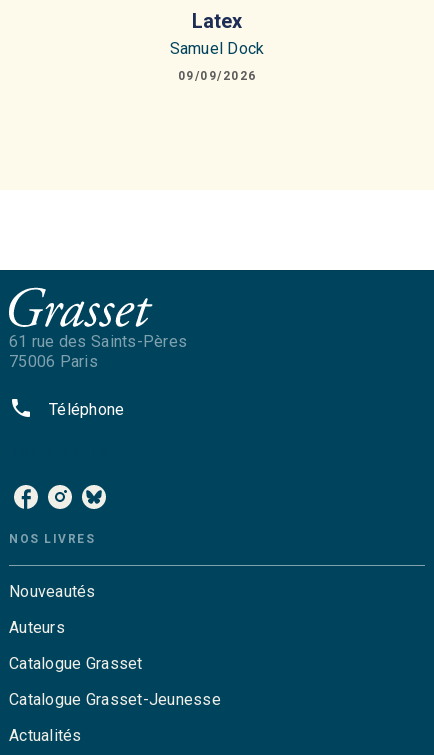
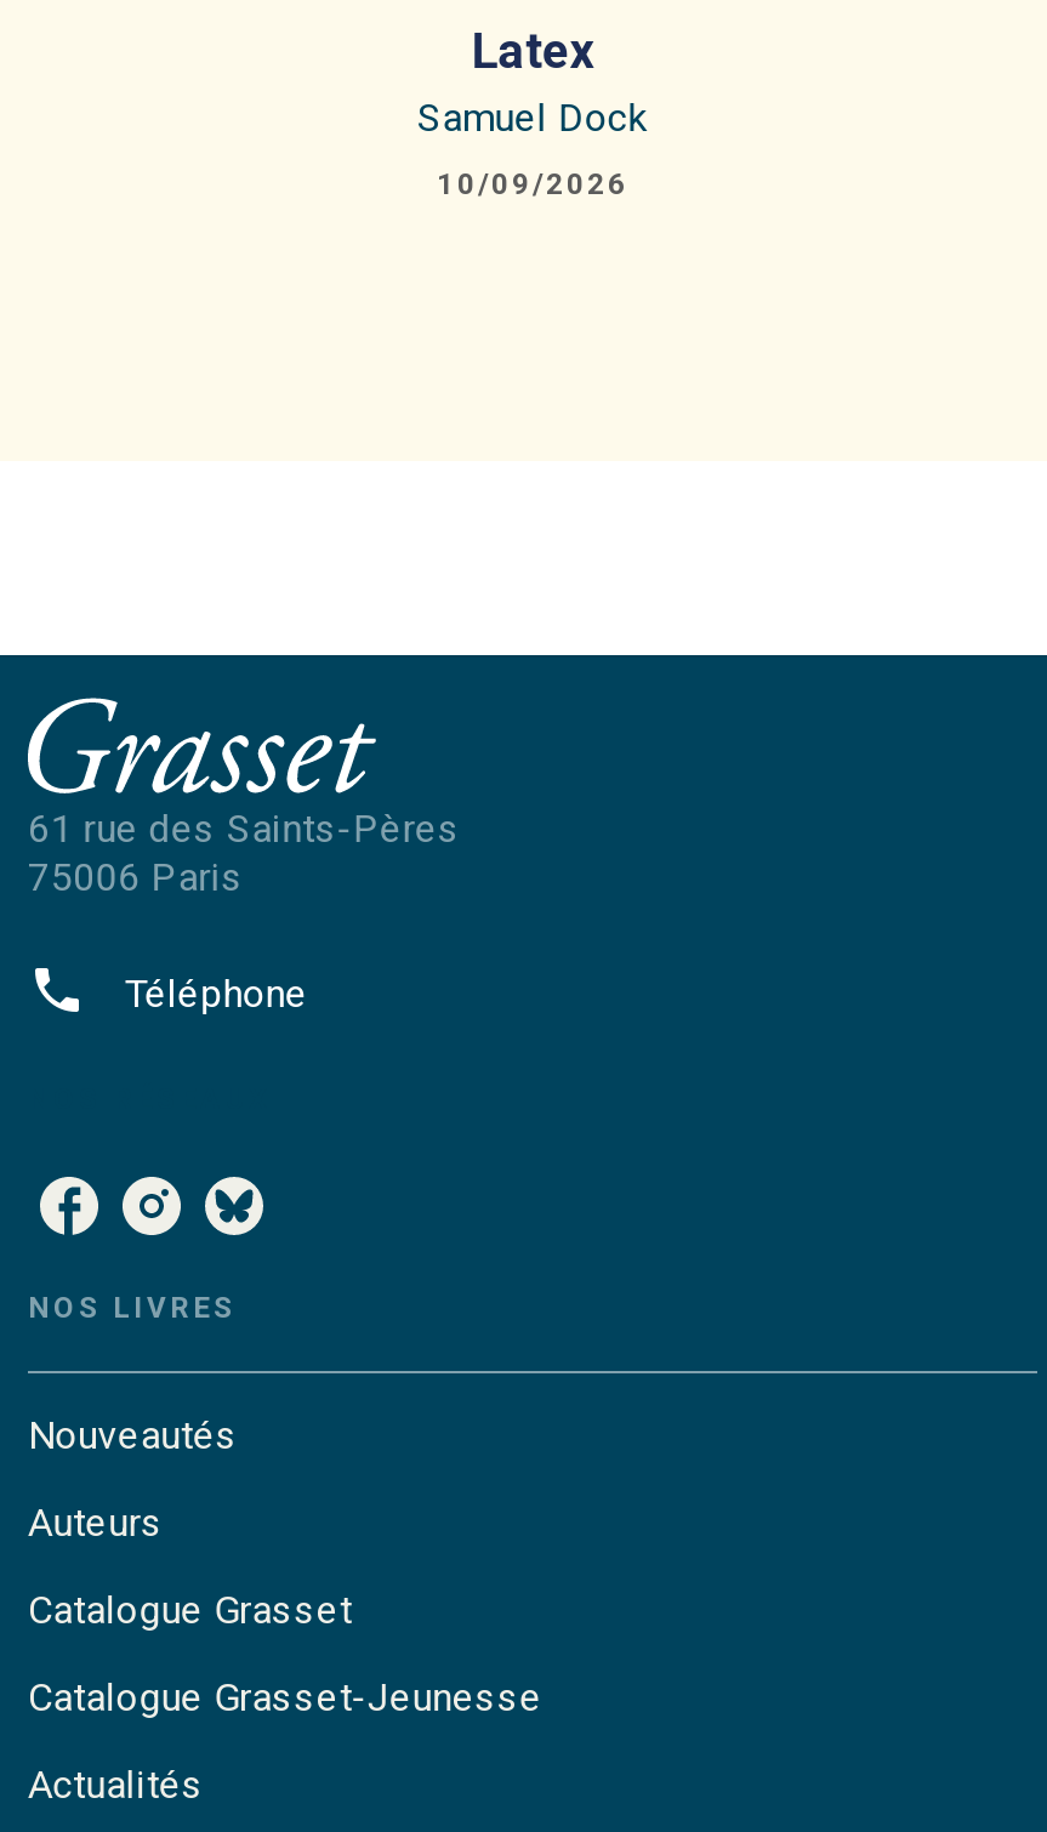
- 09/09/2026
+ 10/09/2026
